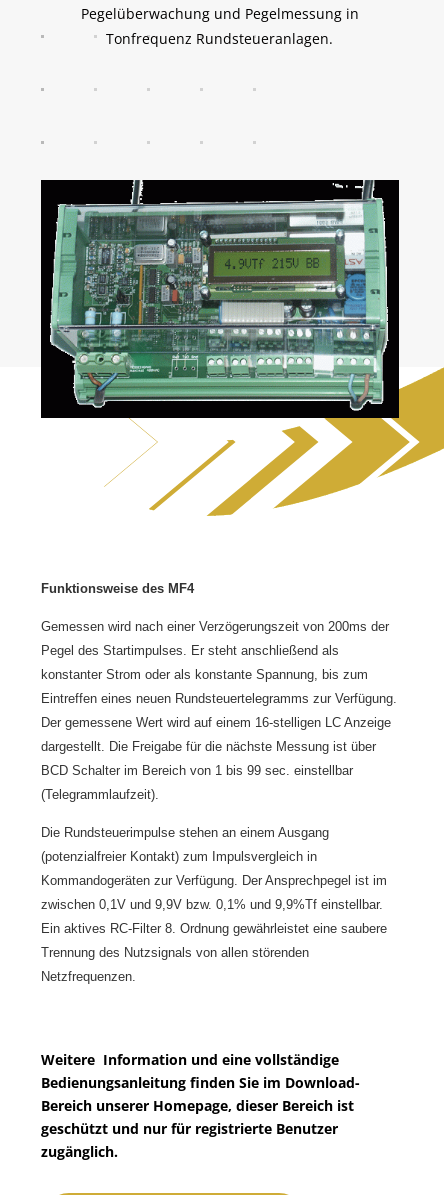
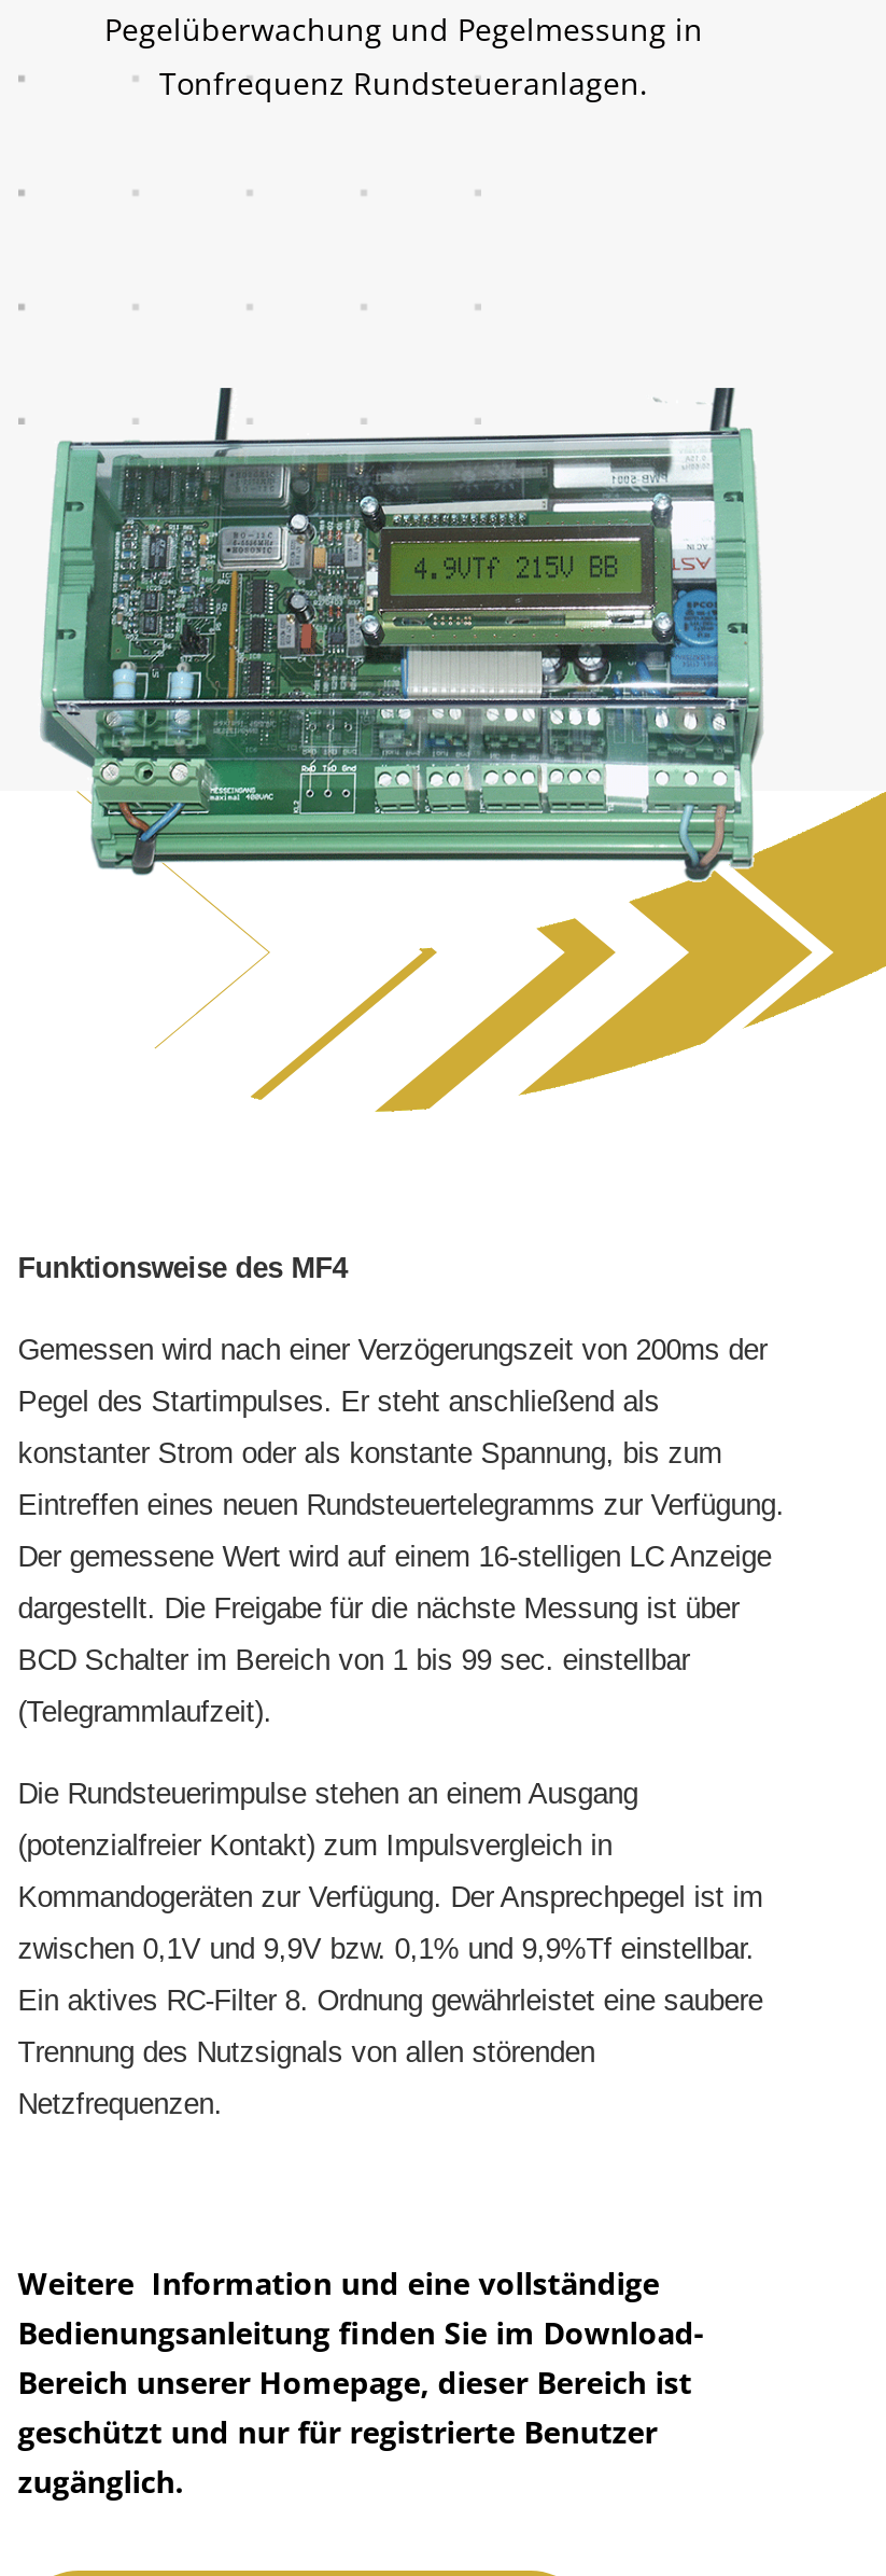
- [image]
+ [image]
